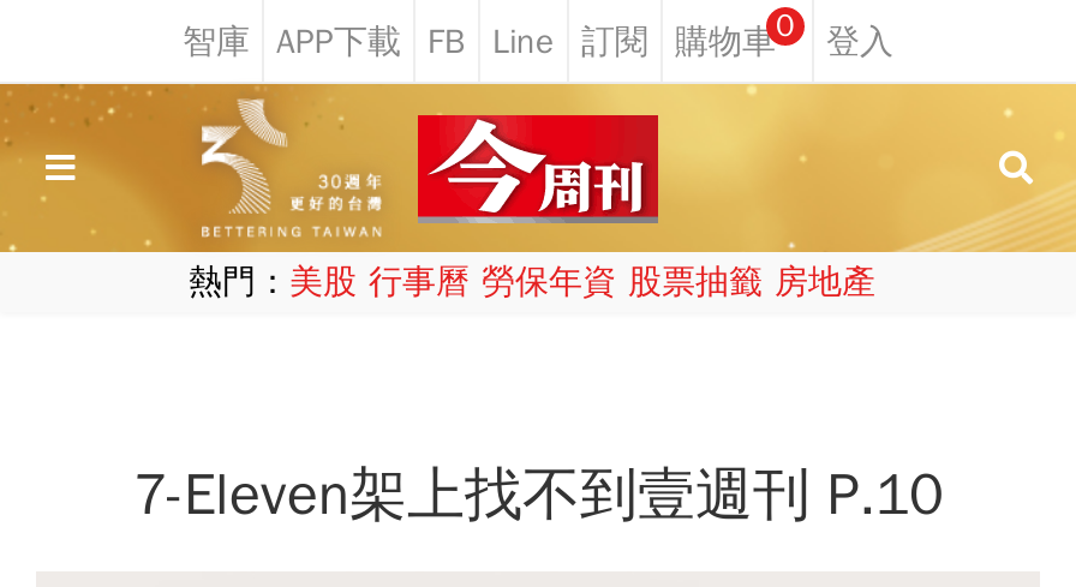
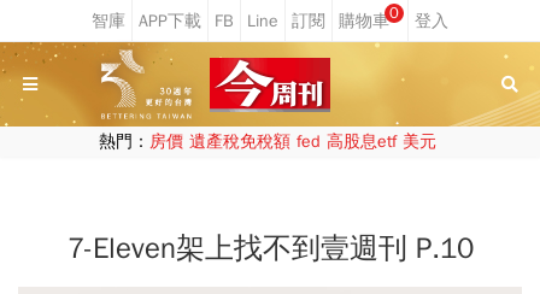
- 熱門：美股 行事曆 勞保年資 股票抽籤 房地產
+ 熱門：房價 遺產稅免稅額 fed 高股息etf 美元
